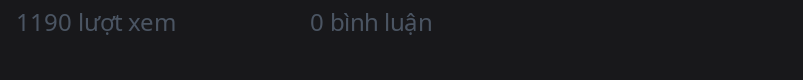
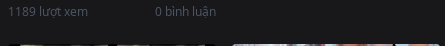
- 1190 lượt xem
+ 1189 lượt xem
